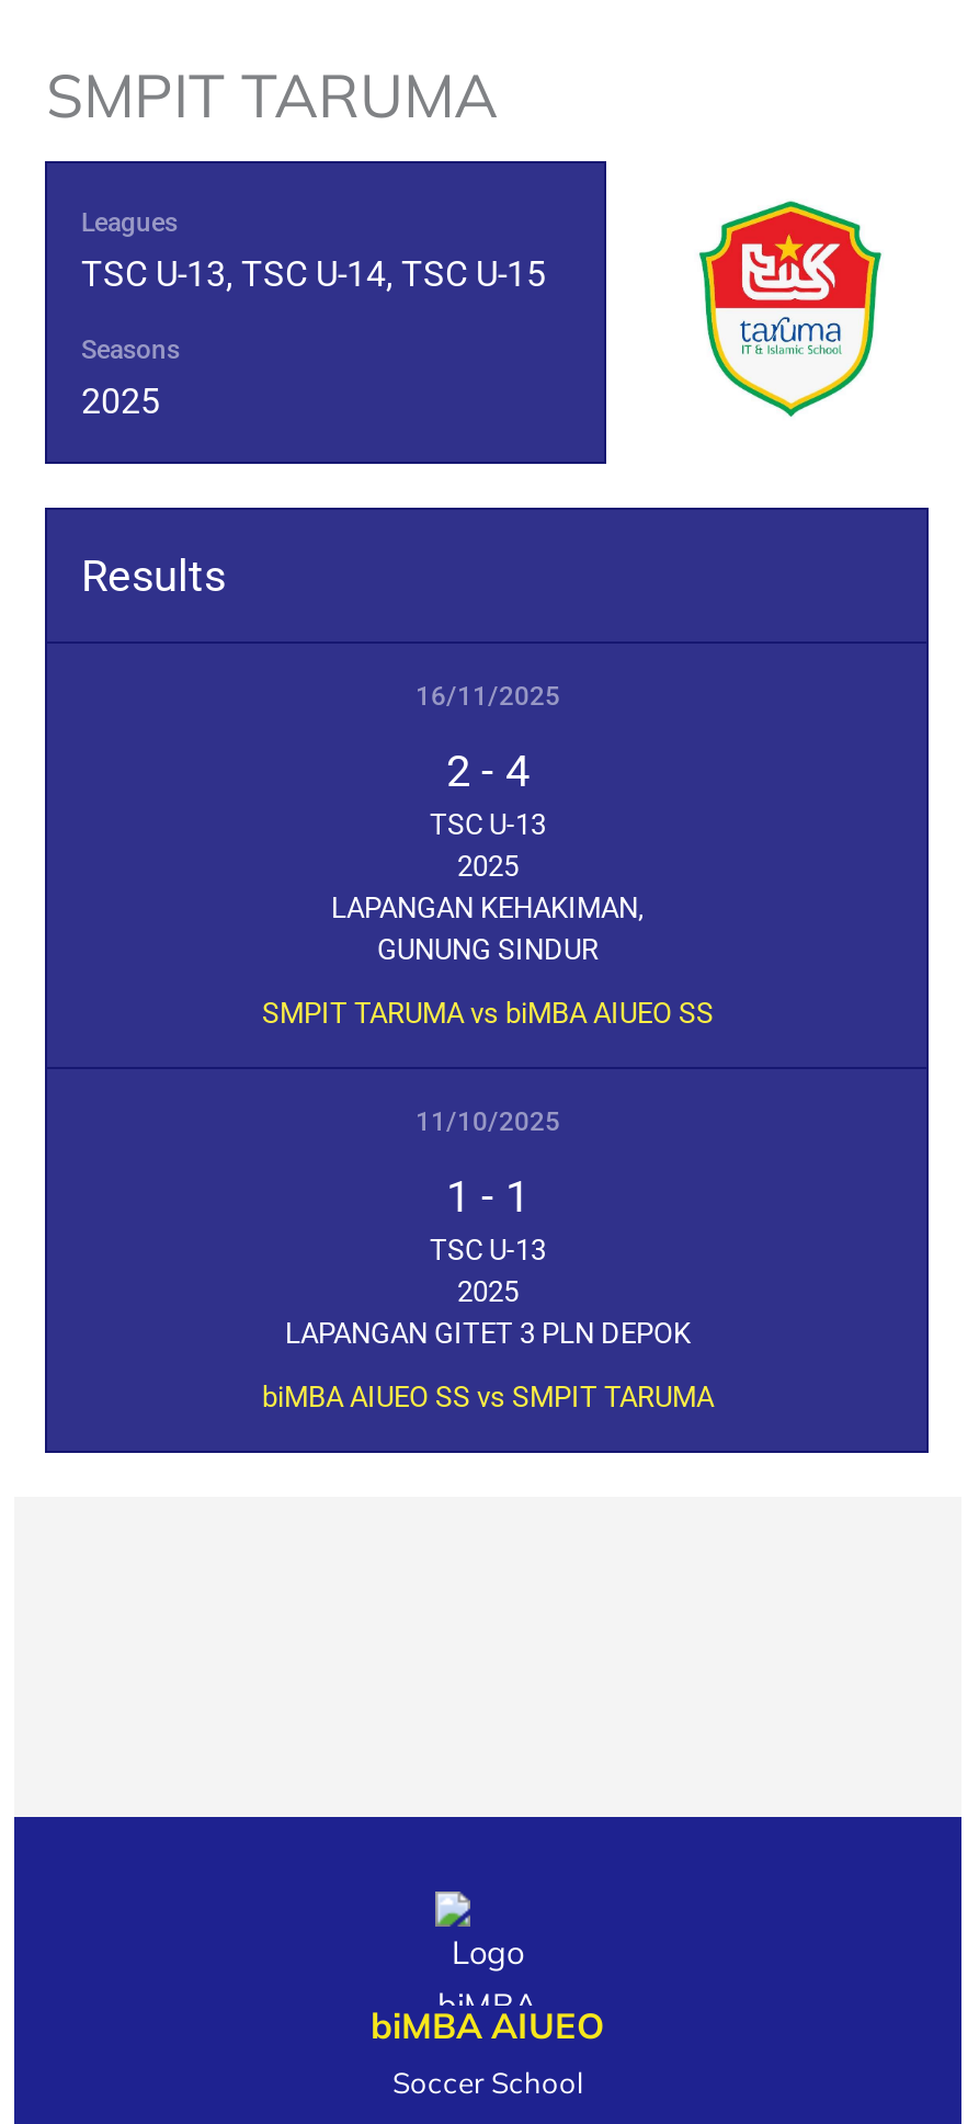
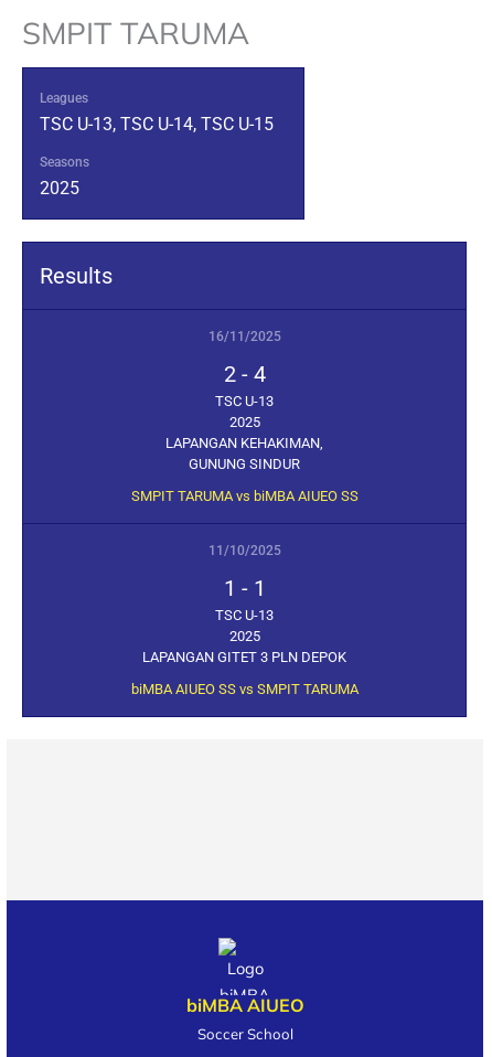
- [image]
